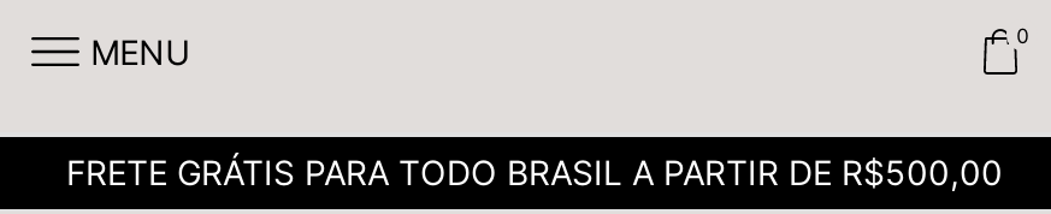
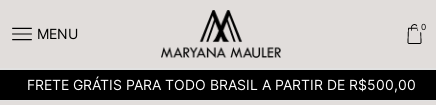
+ [image]
